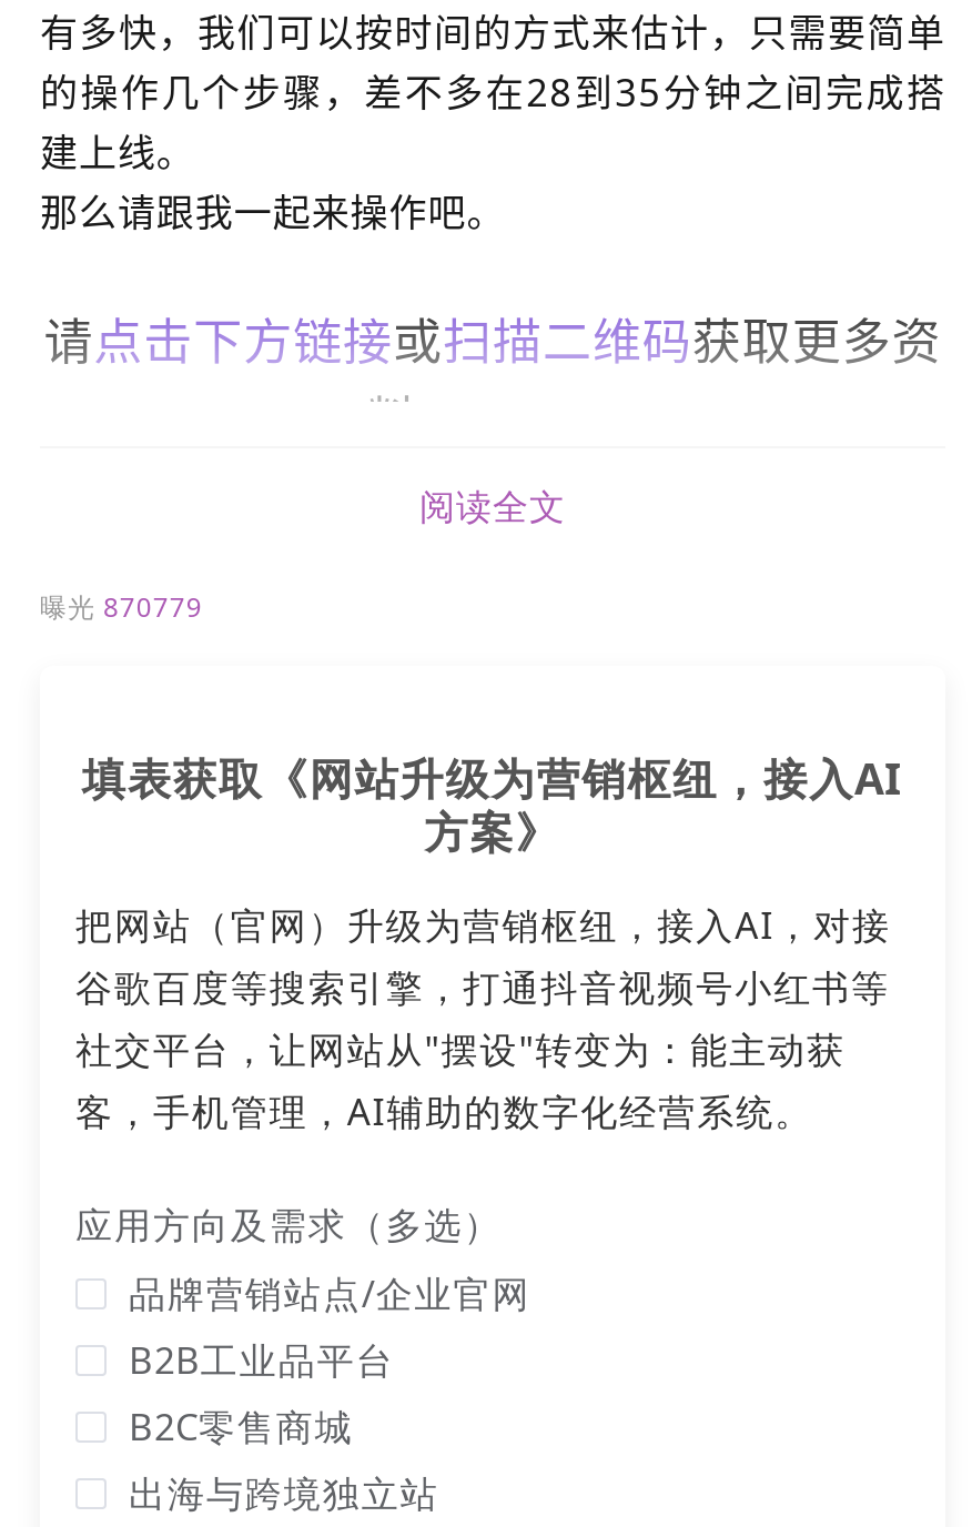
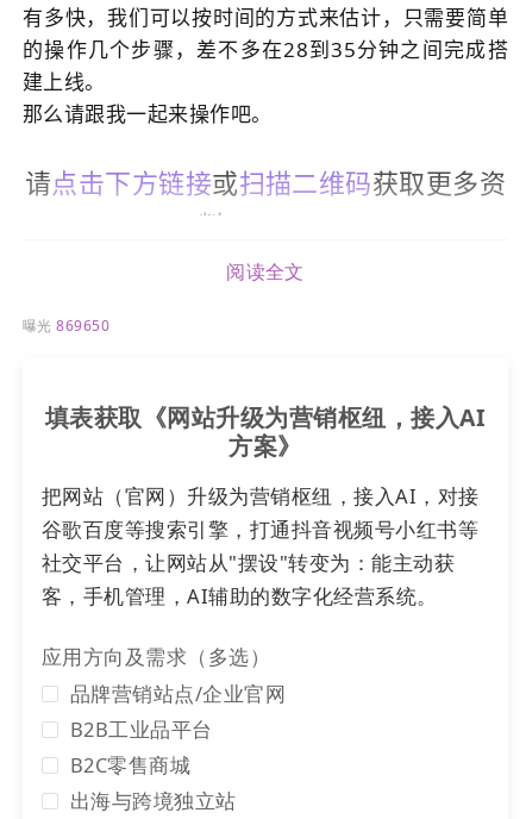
- 曝光870779
+ 曝光869650
